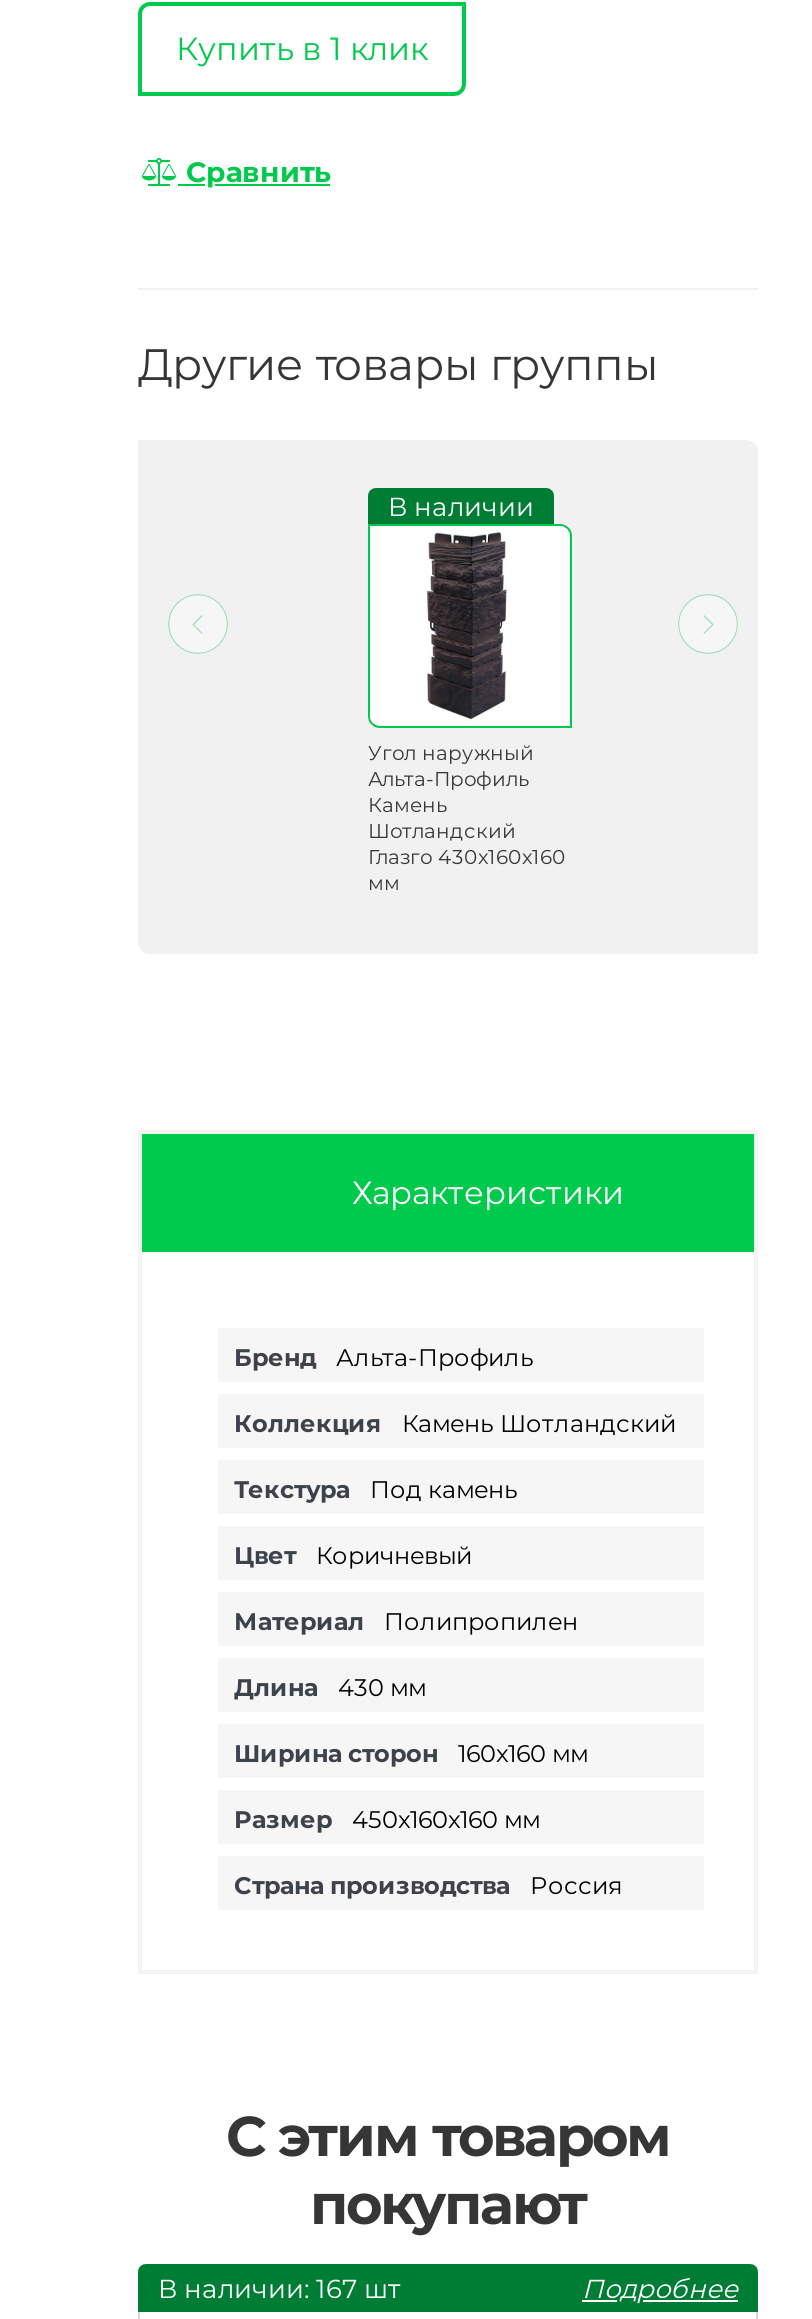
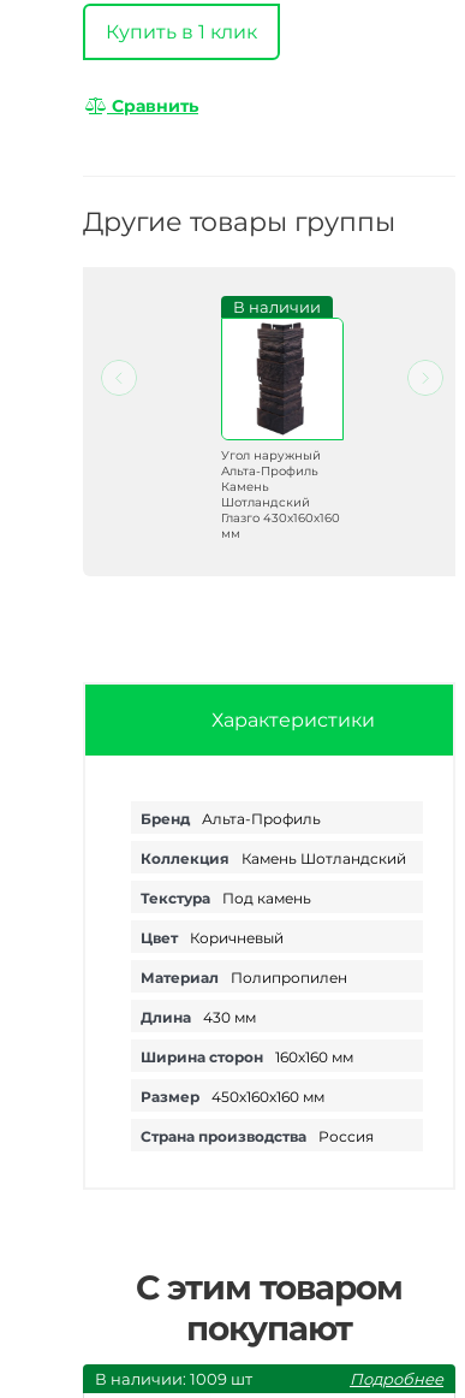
- В наличии: 167 шт
+ В наличии: 1009 шт
